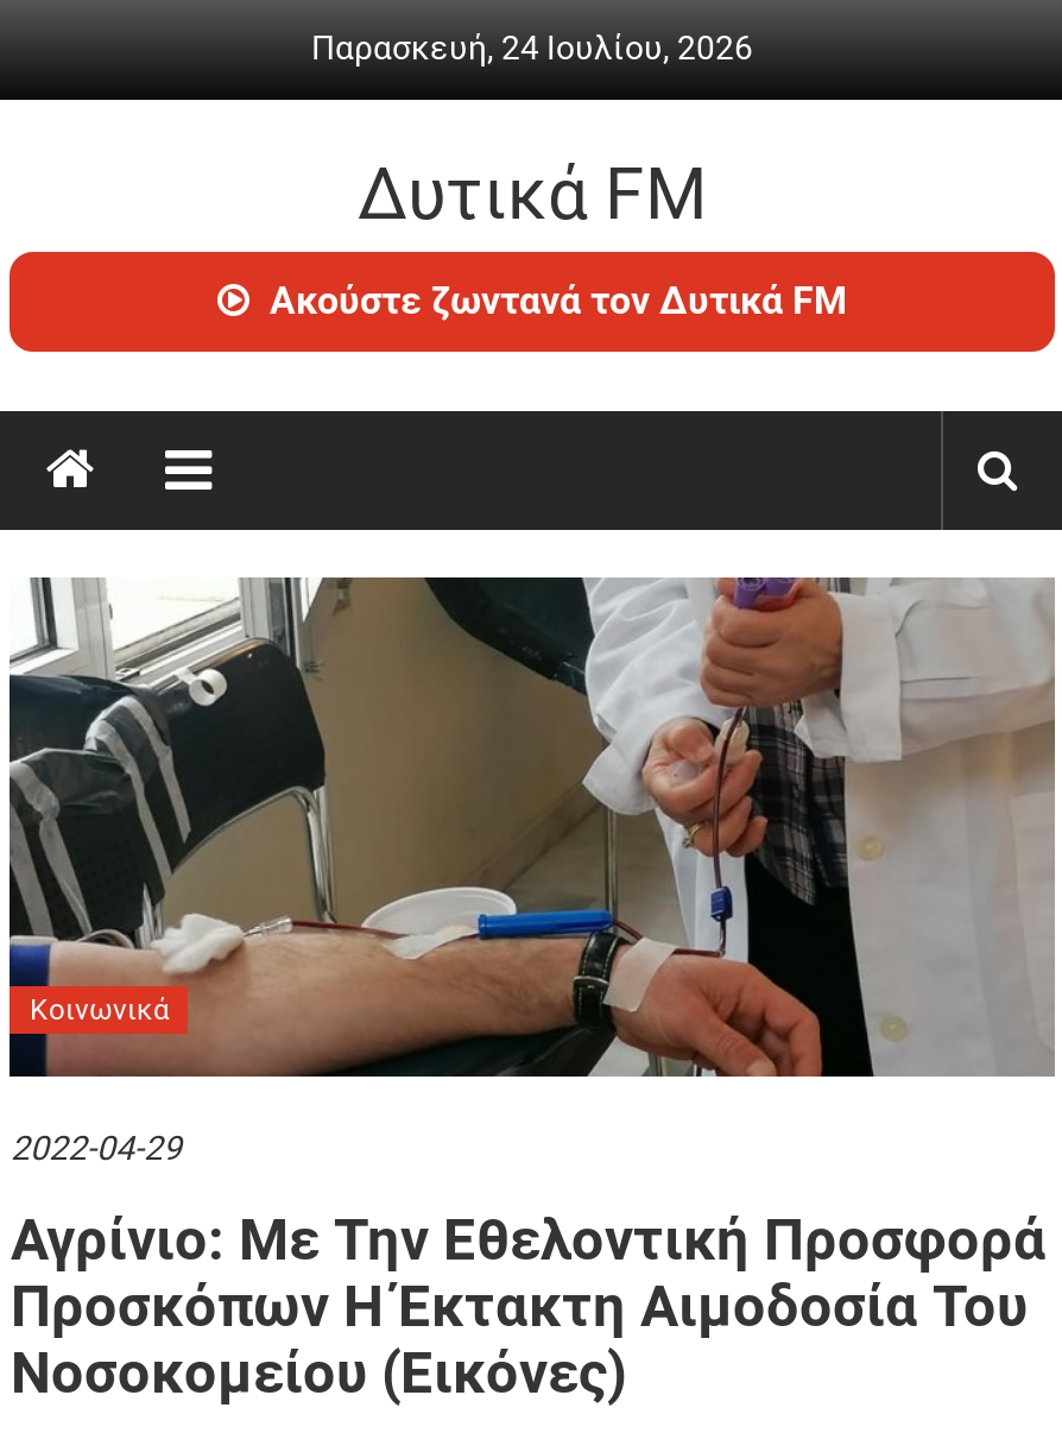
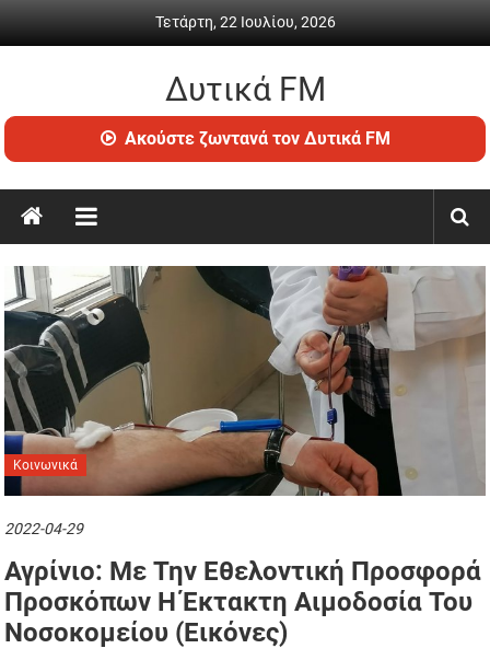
- Παρασκευή, 24 Ιουλίου, 2026
+ Τετάρτη, 22 Ιουλίου, 2026
